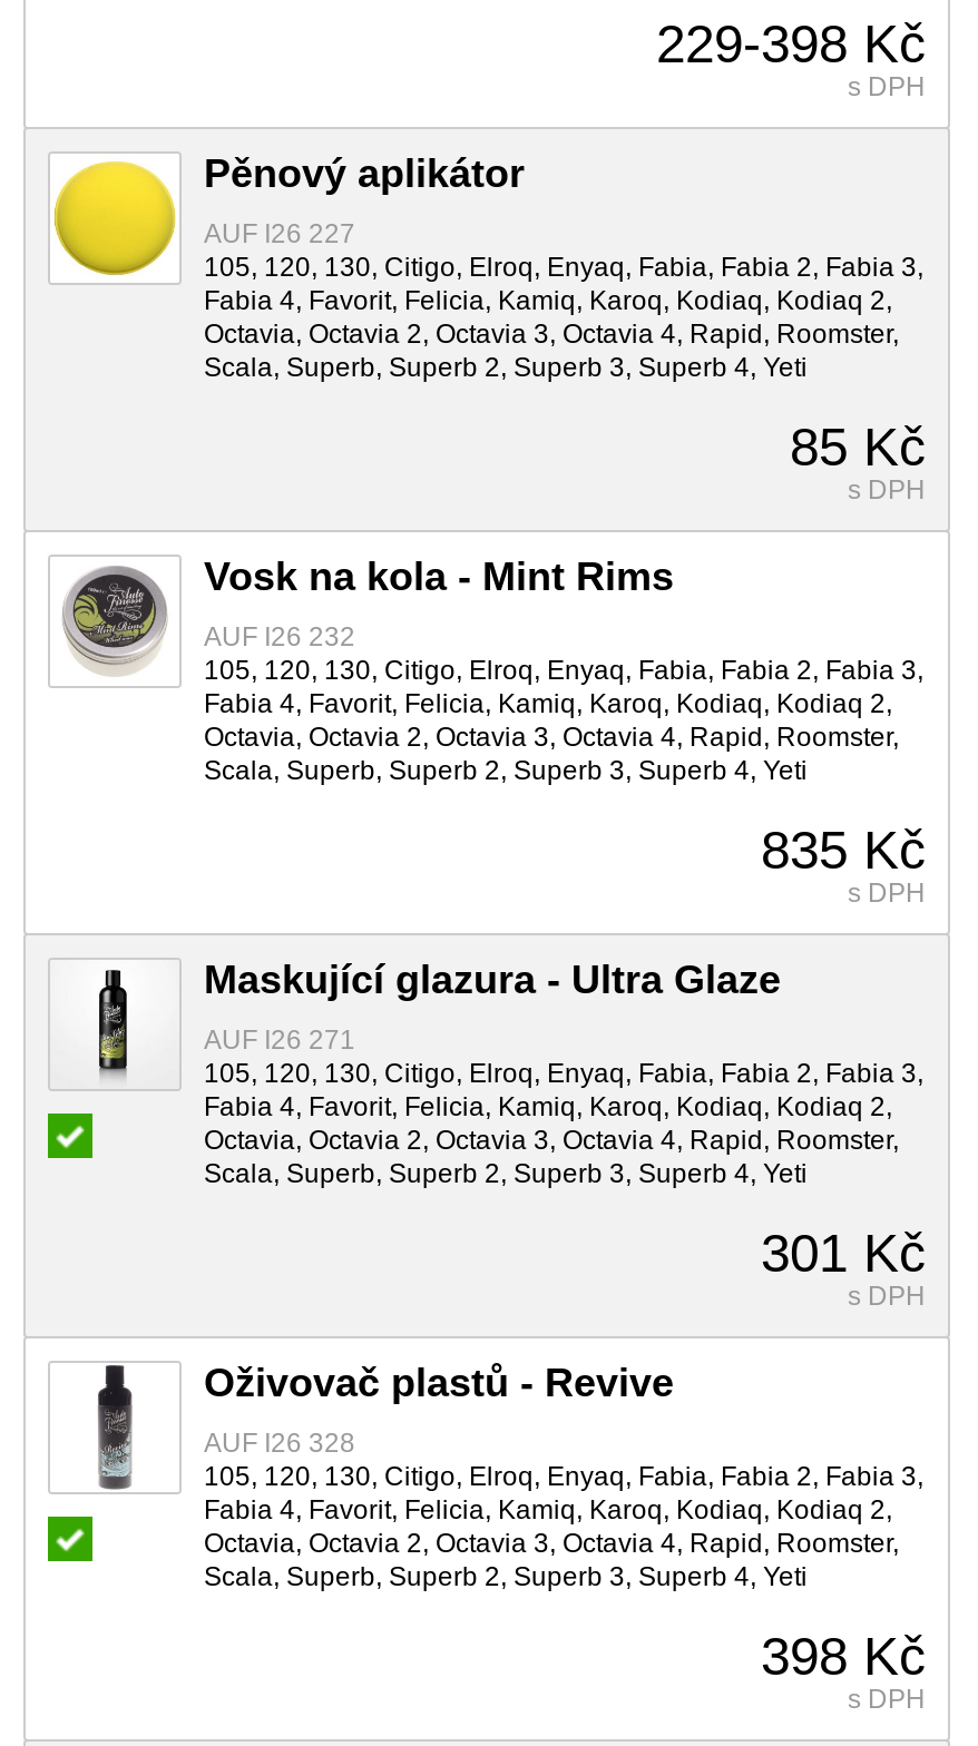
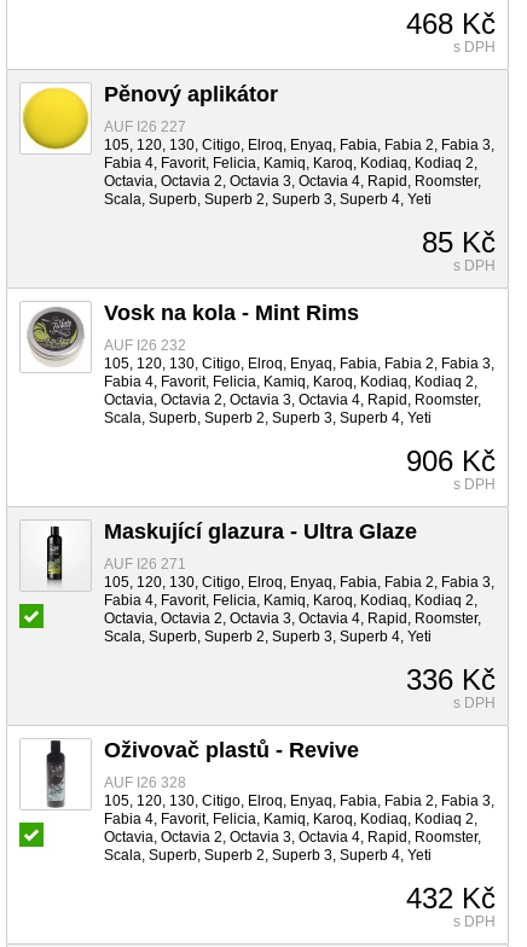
- 229-398 Kč
+ 468 Kč

- 835 Kč
+ 906 Kč

- 301 Kč
+ 336 Kč

- 398 Kč
+ 432 Kč
